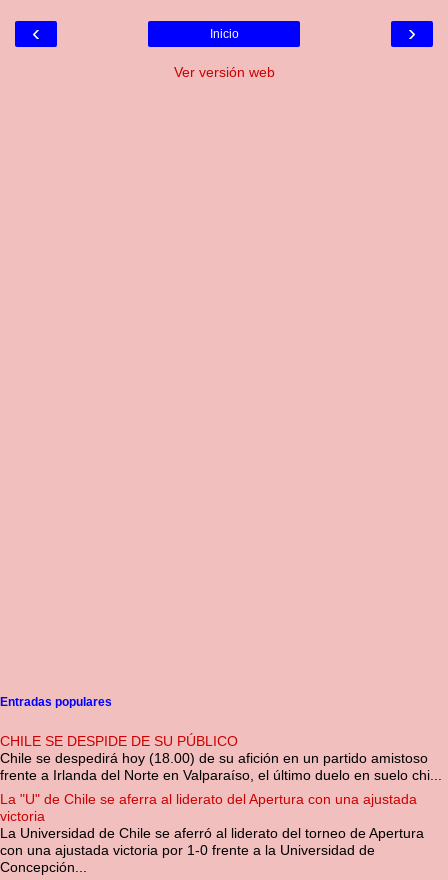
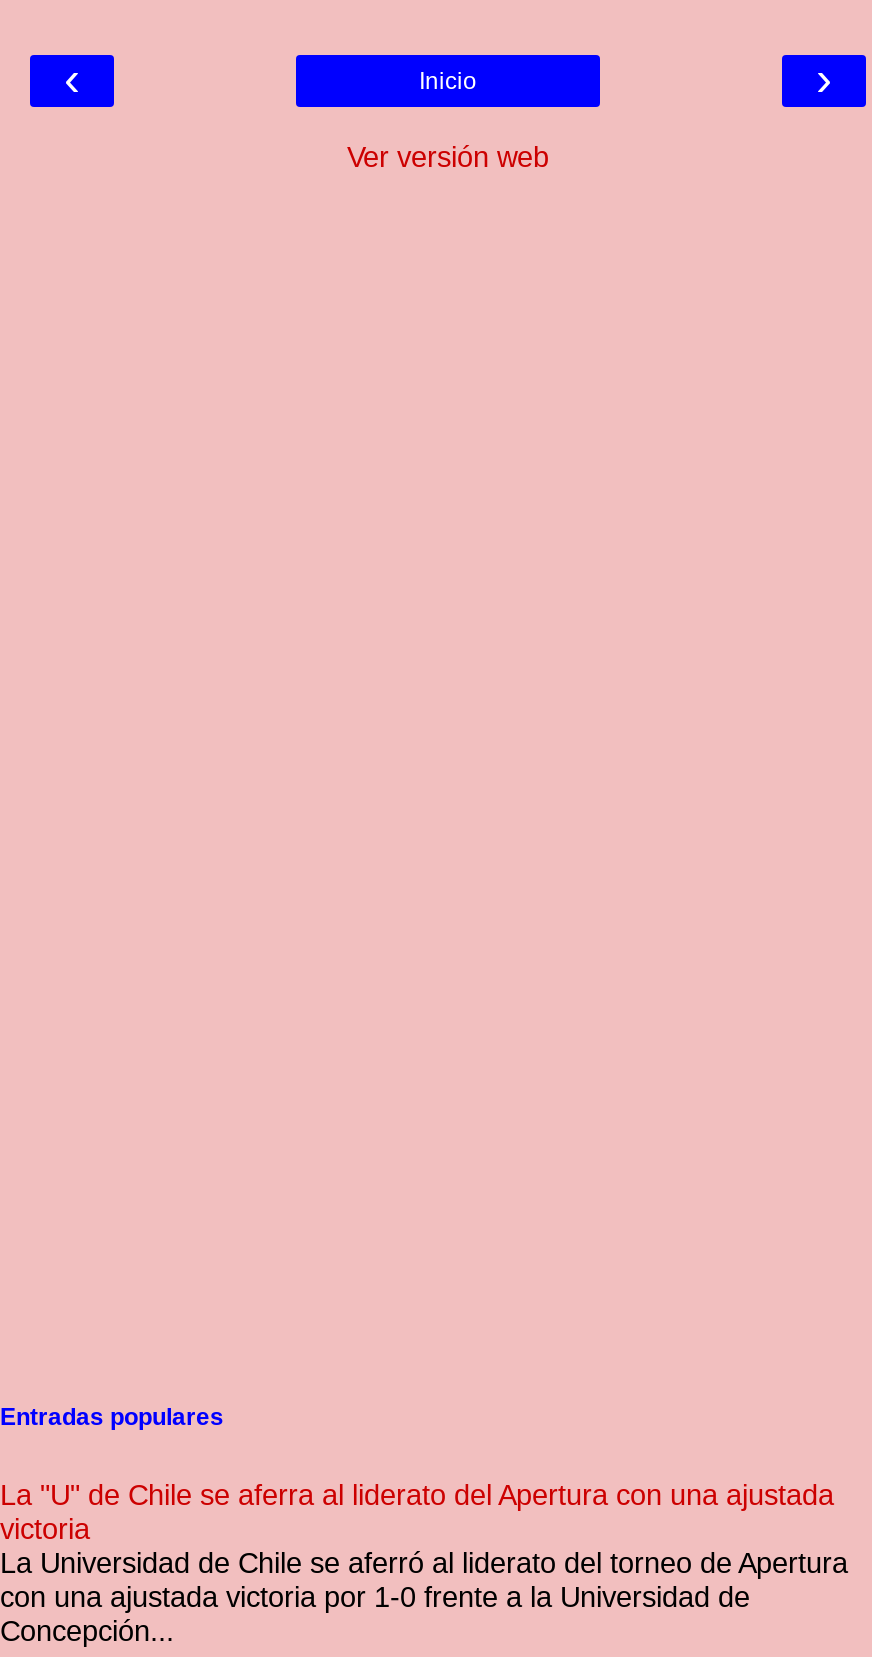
- CHILE SE DESPIDE DE SU PÚBLICO
- Chile se despedirá hoy (18.00) de su afición en un partido amistoso
- frente a Irlanda del Norte en Valparaíso, el último duelo en suelo chi...
